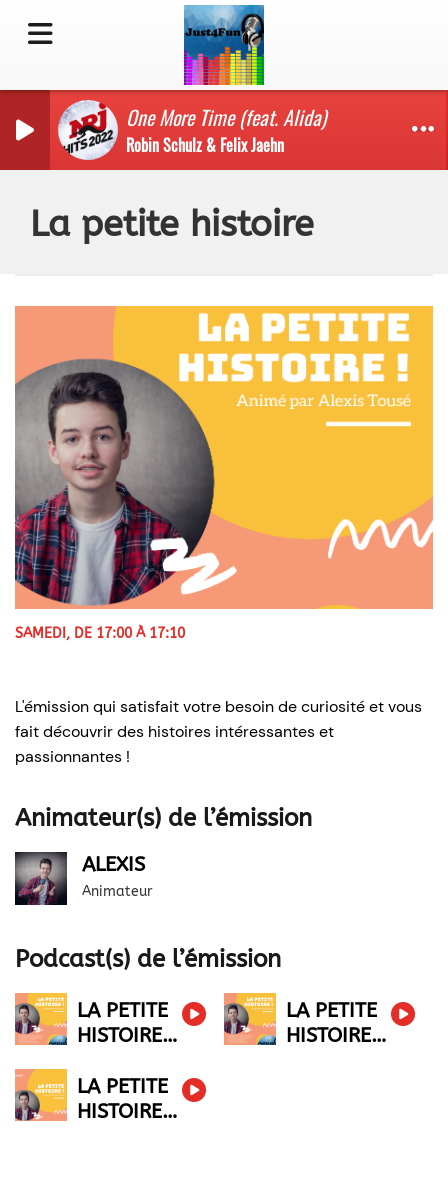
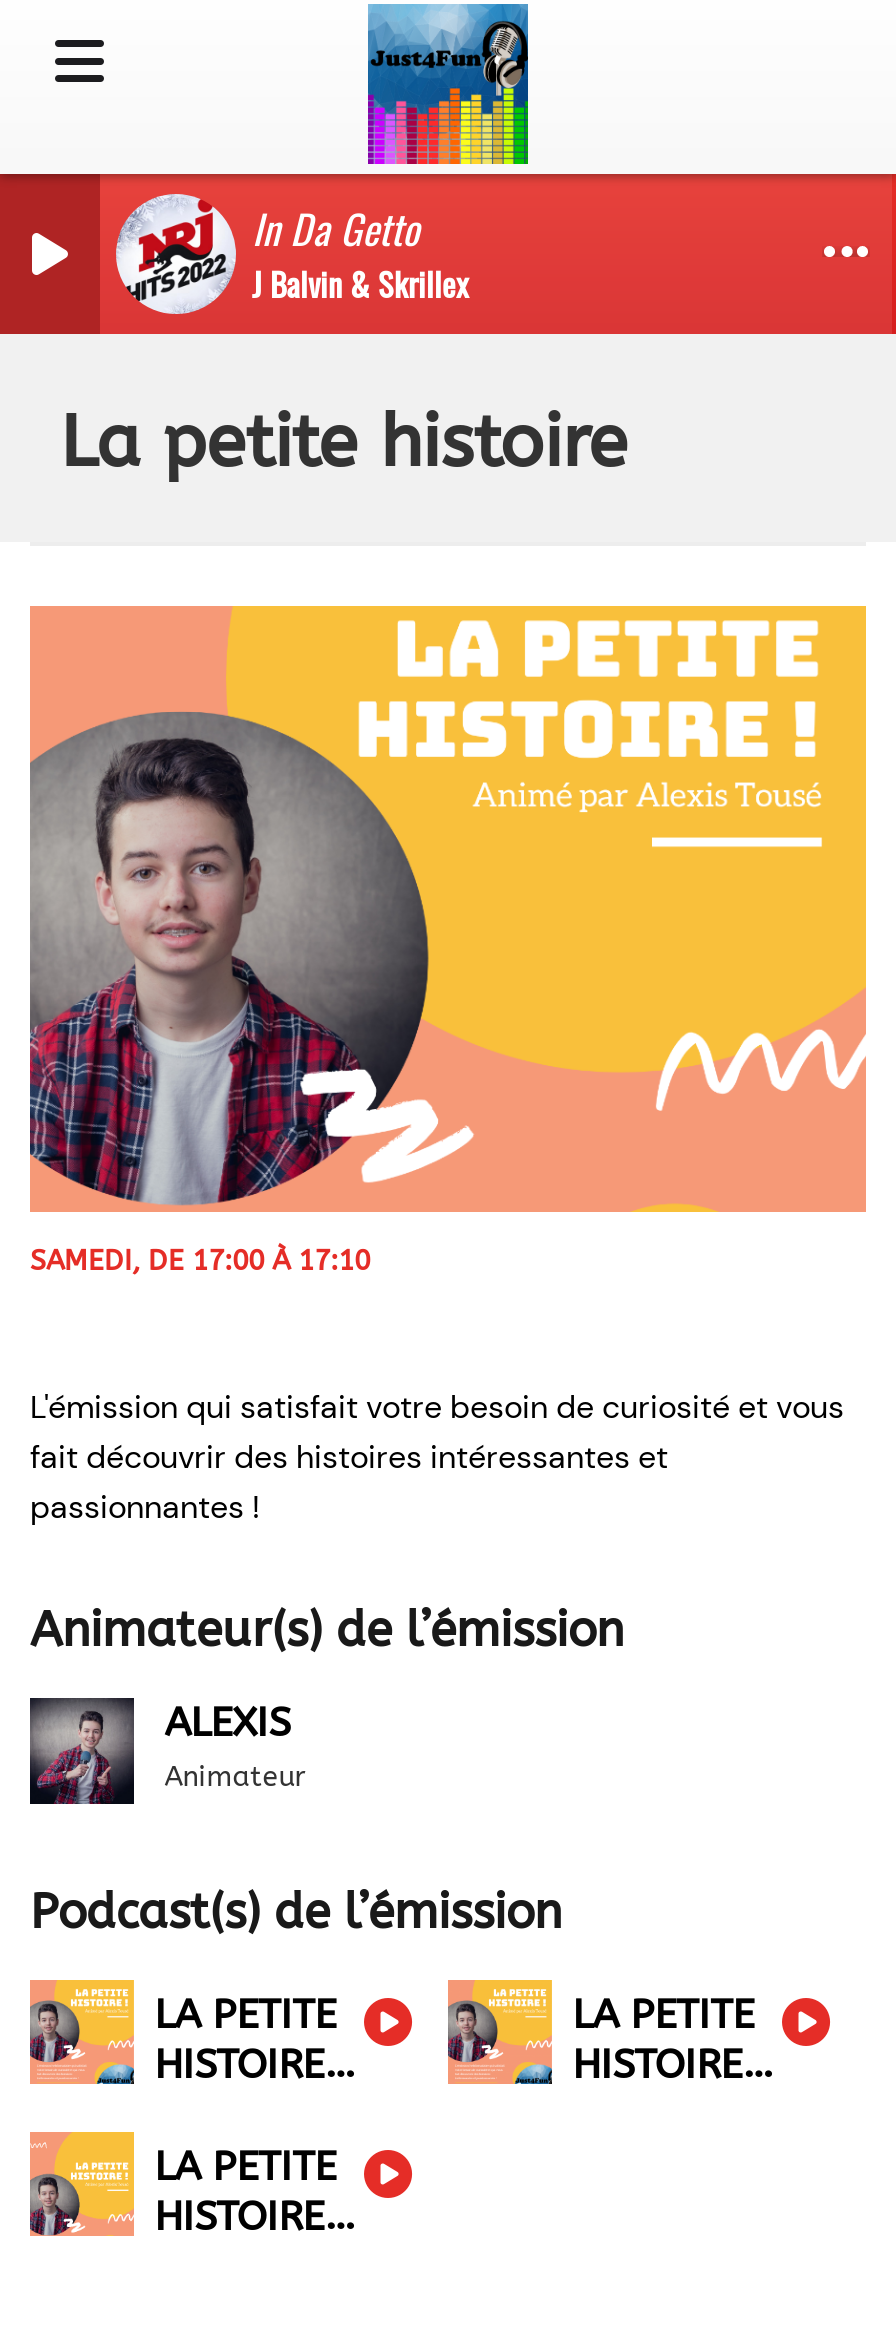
- One More Time (feat. Alida)
- Robin Schulz & Felix Jaehn
+ In Da Getto
+ J Balvin & Skrillex
